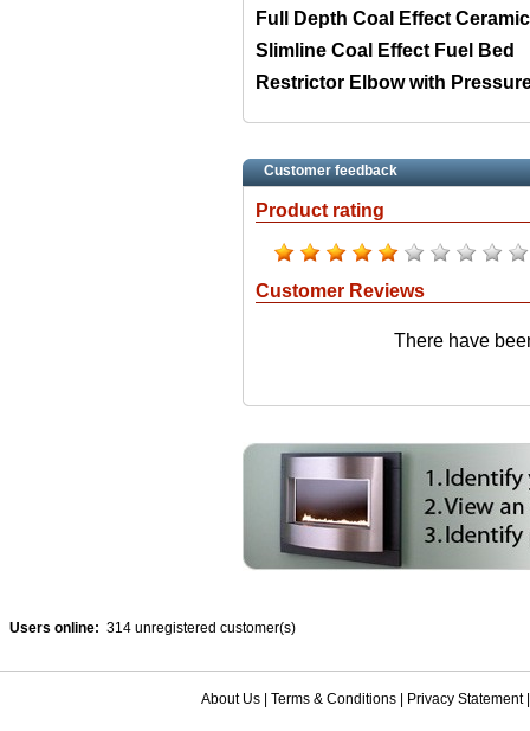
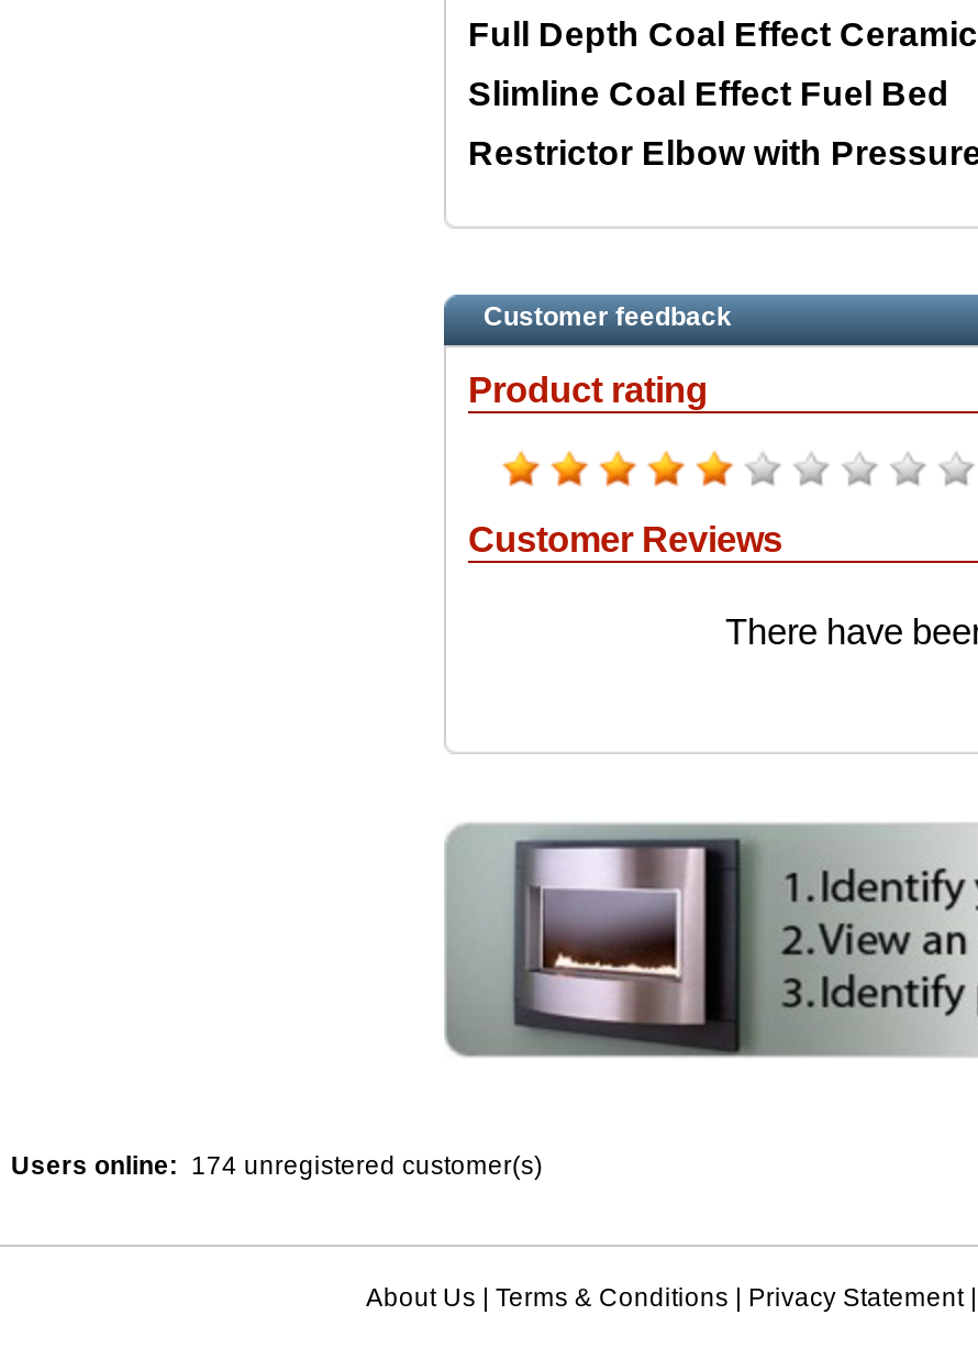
- Users online: 314 unregistered customer(s)
+ Users online: 174 unregistered customer(s)
